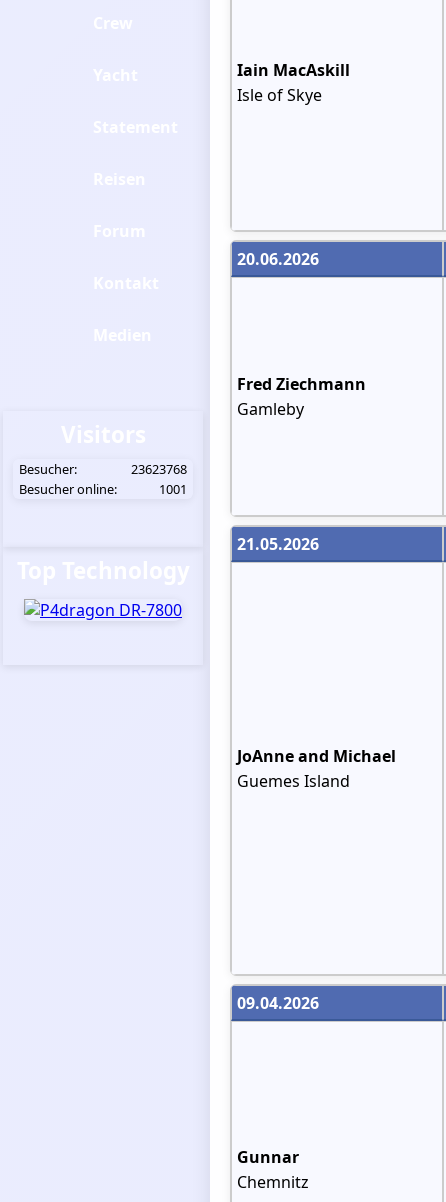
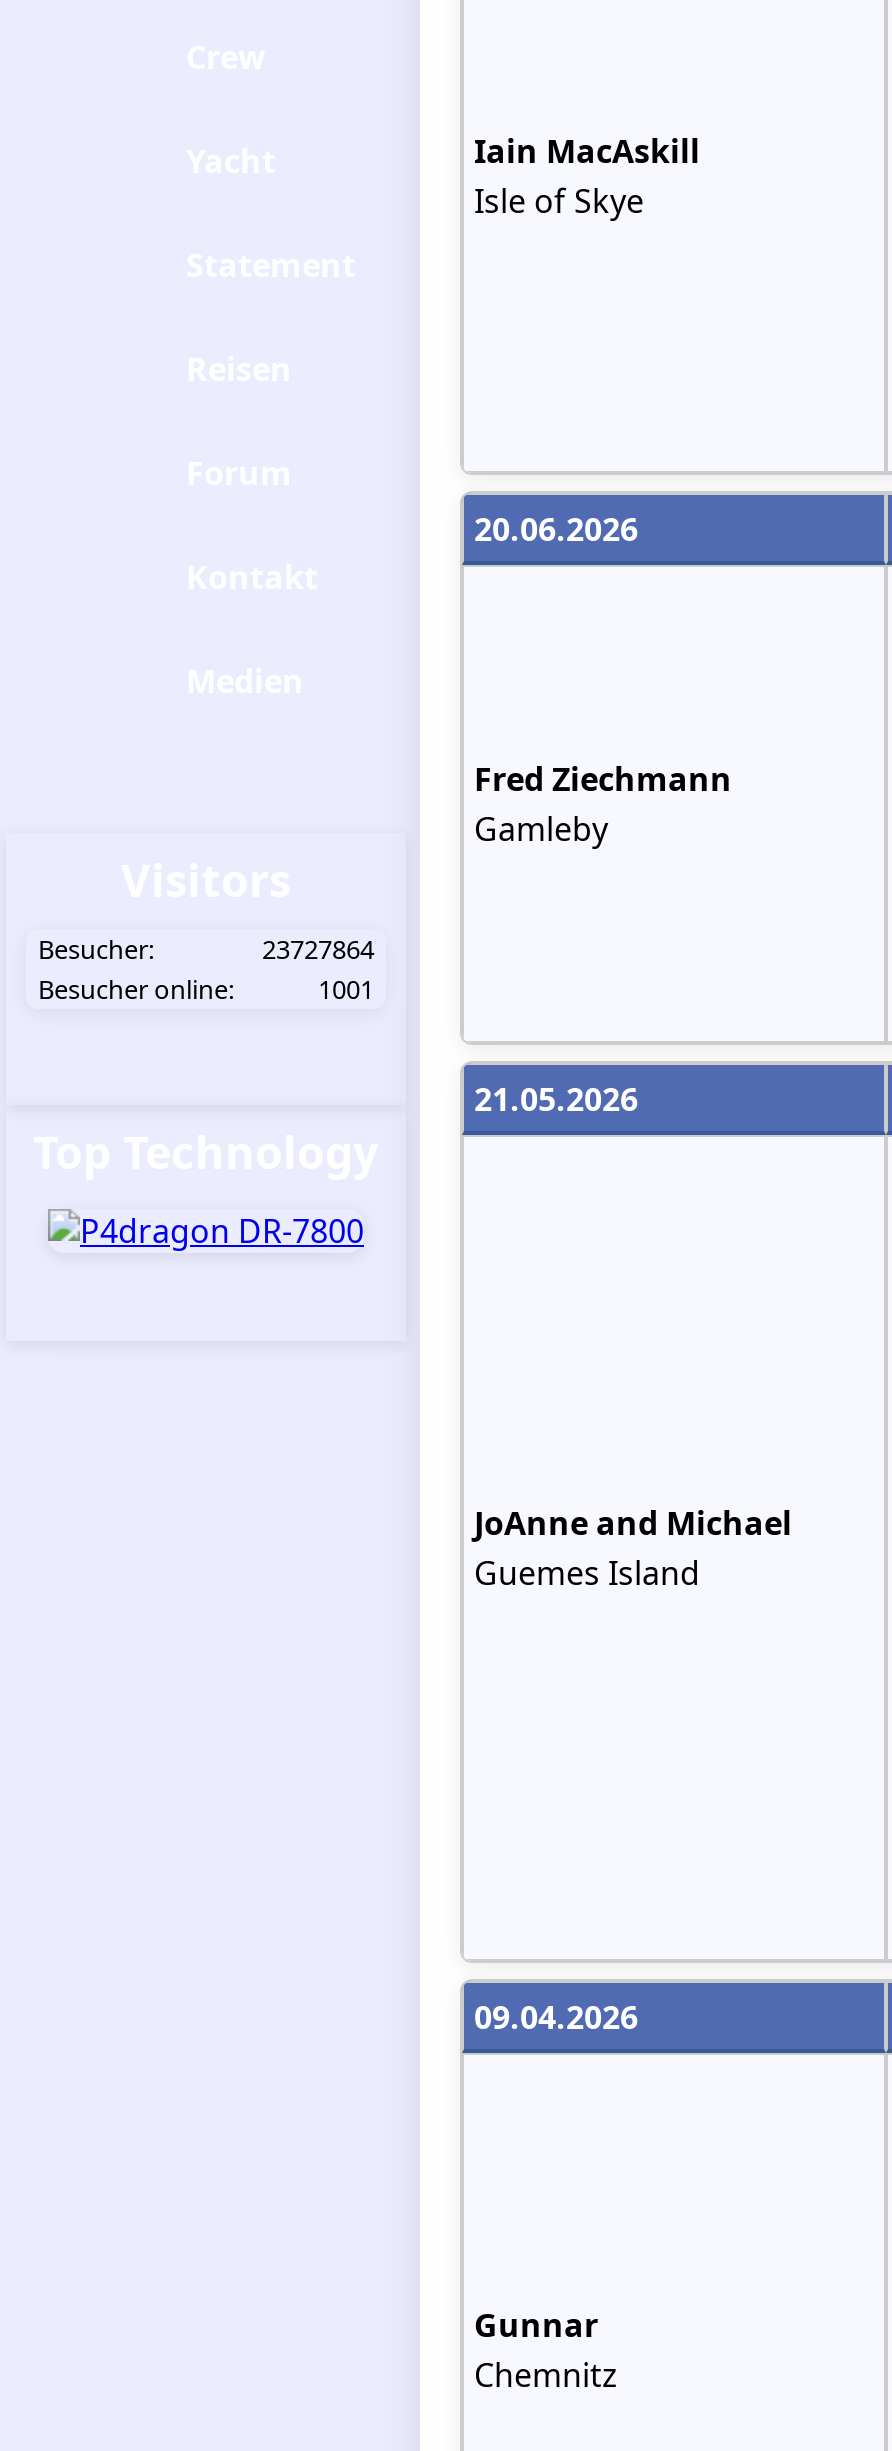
- 23623768
+ 23727864
